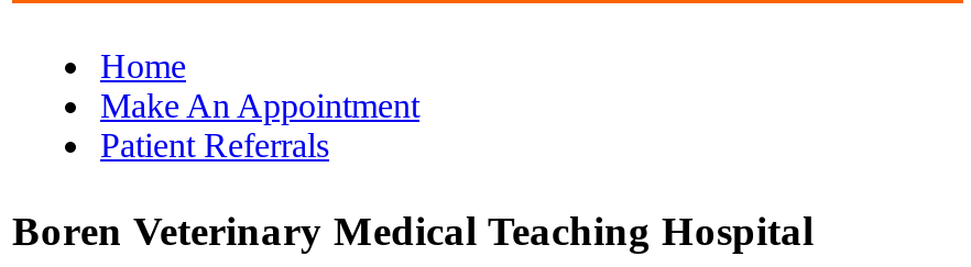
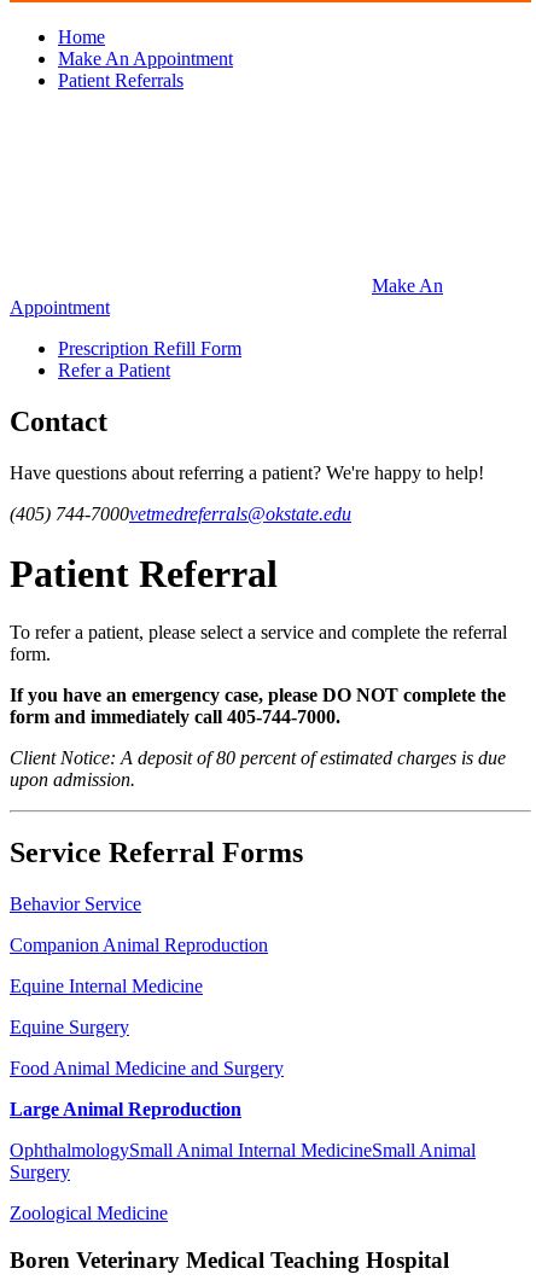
+ Make An
+ Appointment
+ Prescription Refill Form
+ Refer a Patient
+ Contact
+ Have questions about referring a patient? We're happy to help!
+ (405) 744-7000vetmedreferrals@okstate.edu
+ Patient Referral
+ To refer a patient, please select a service and complete the referral
+ form.
+ If you have an emergency case, please DO NOT complete the
+ form and immediately call 405-744-7000.
+ Client Notice: A deposit of 80 percent of estimated charges is due
+ upon admission.
+ Service Referral Forms
+ Behavior Service
+ Companion Animal Reproduction
+ Equine Internal Medicine
+ Equine Surgery
+ Food Animal Medicine and Surgery
+ Large Animal Reproduction
+ OphthalmologySmall Animal Internal MedicineSmall Animal
+ Surgery
+ Zoological Medicine
